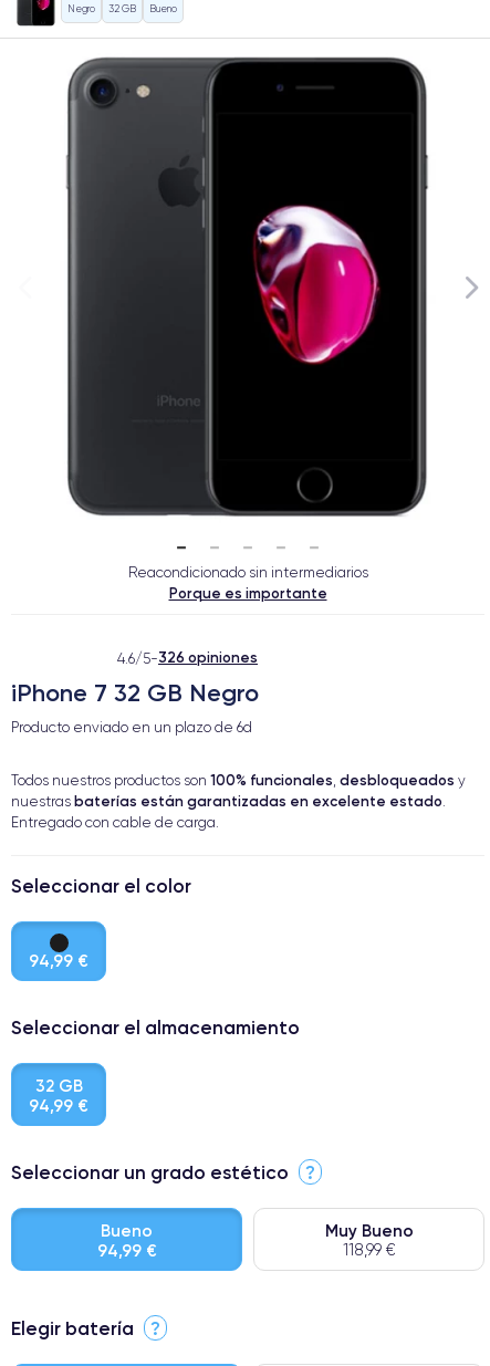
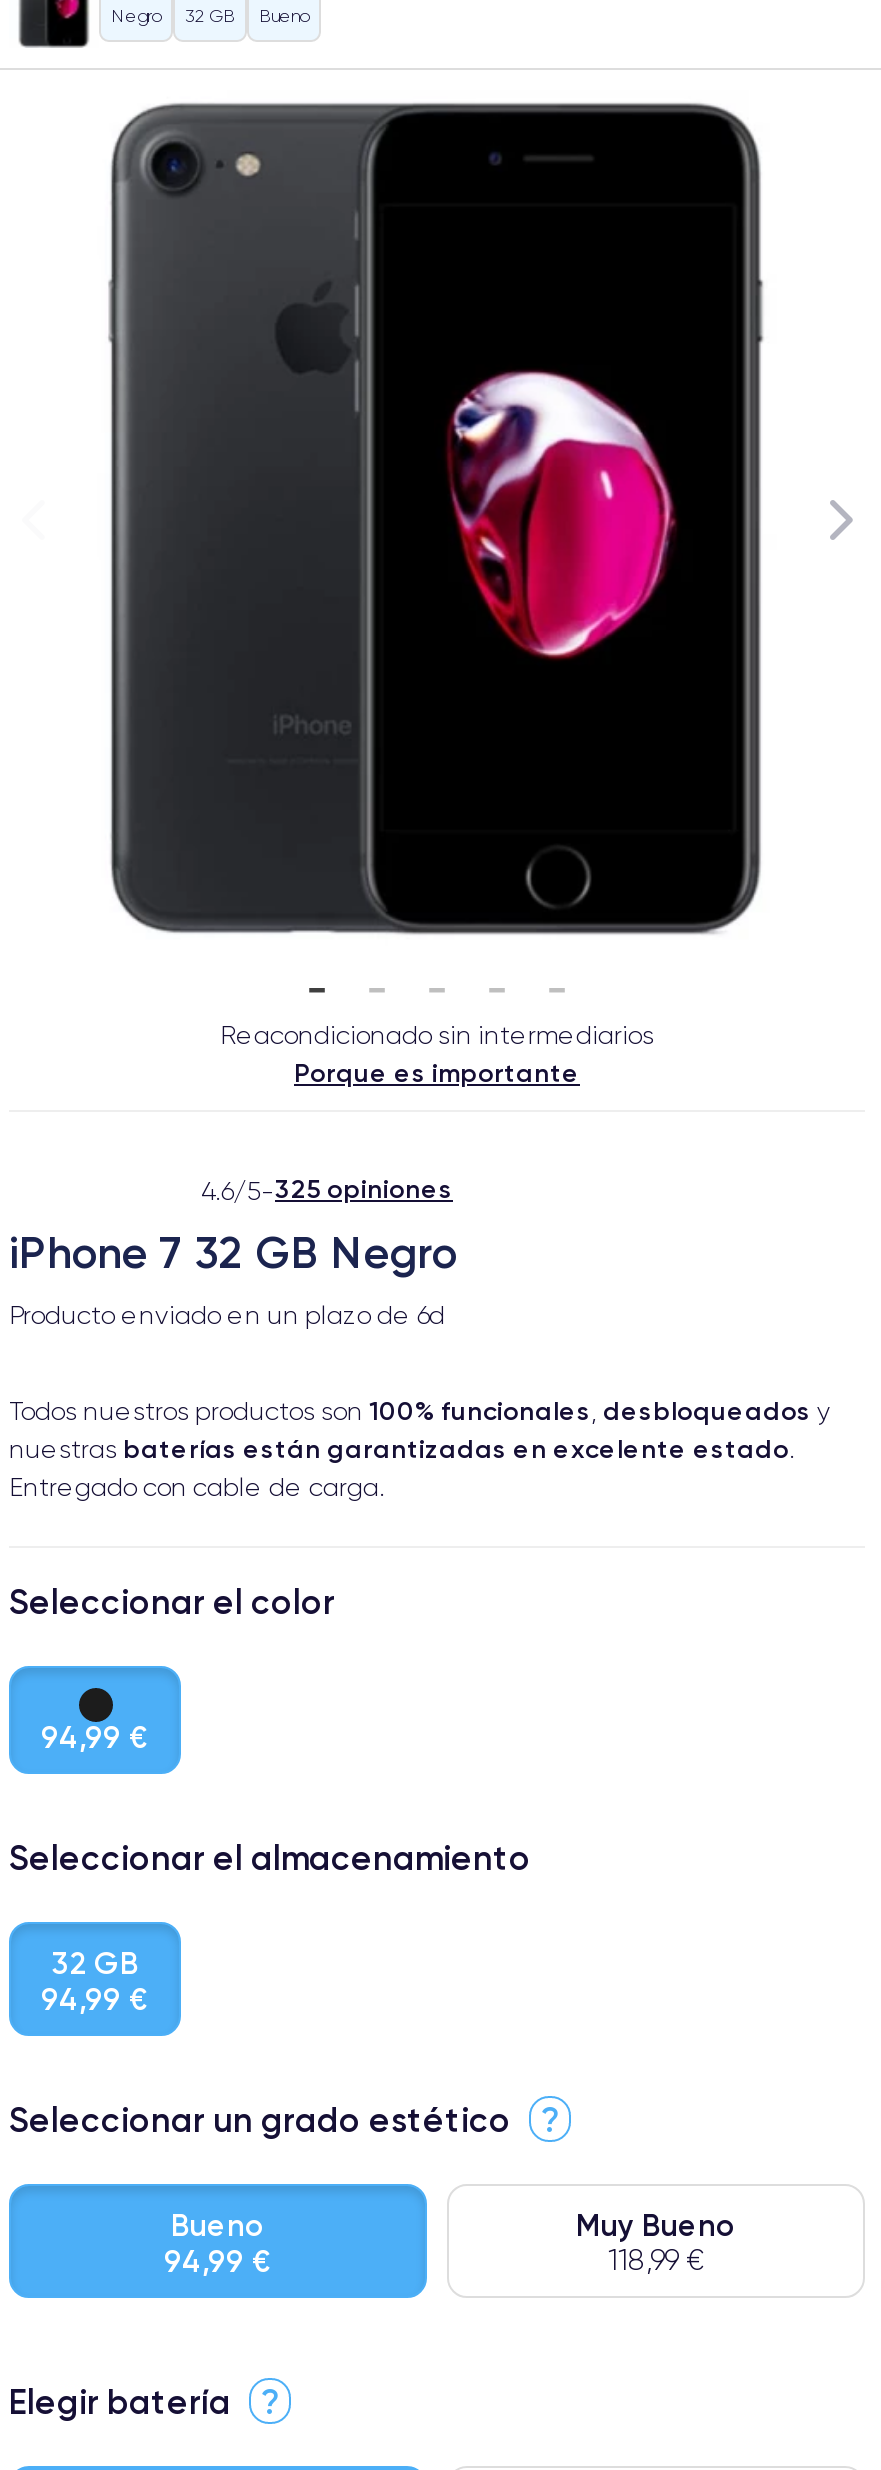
- 4.6/5-326 opiniones
+ 4.6/5-325 opiniones
